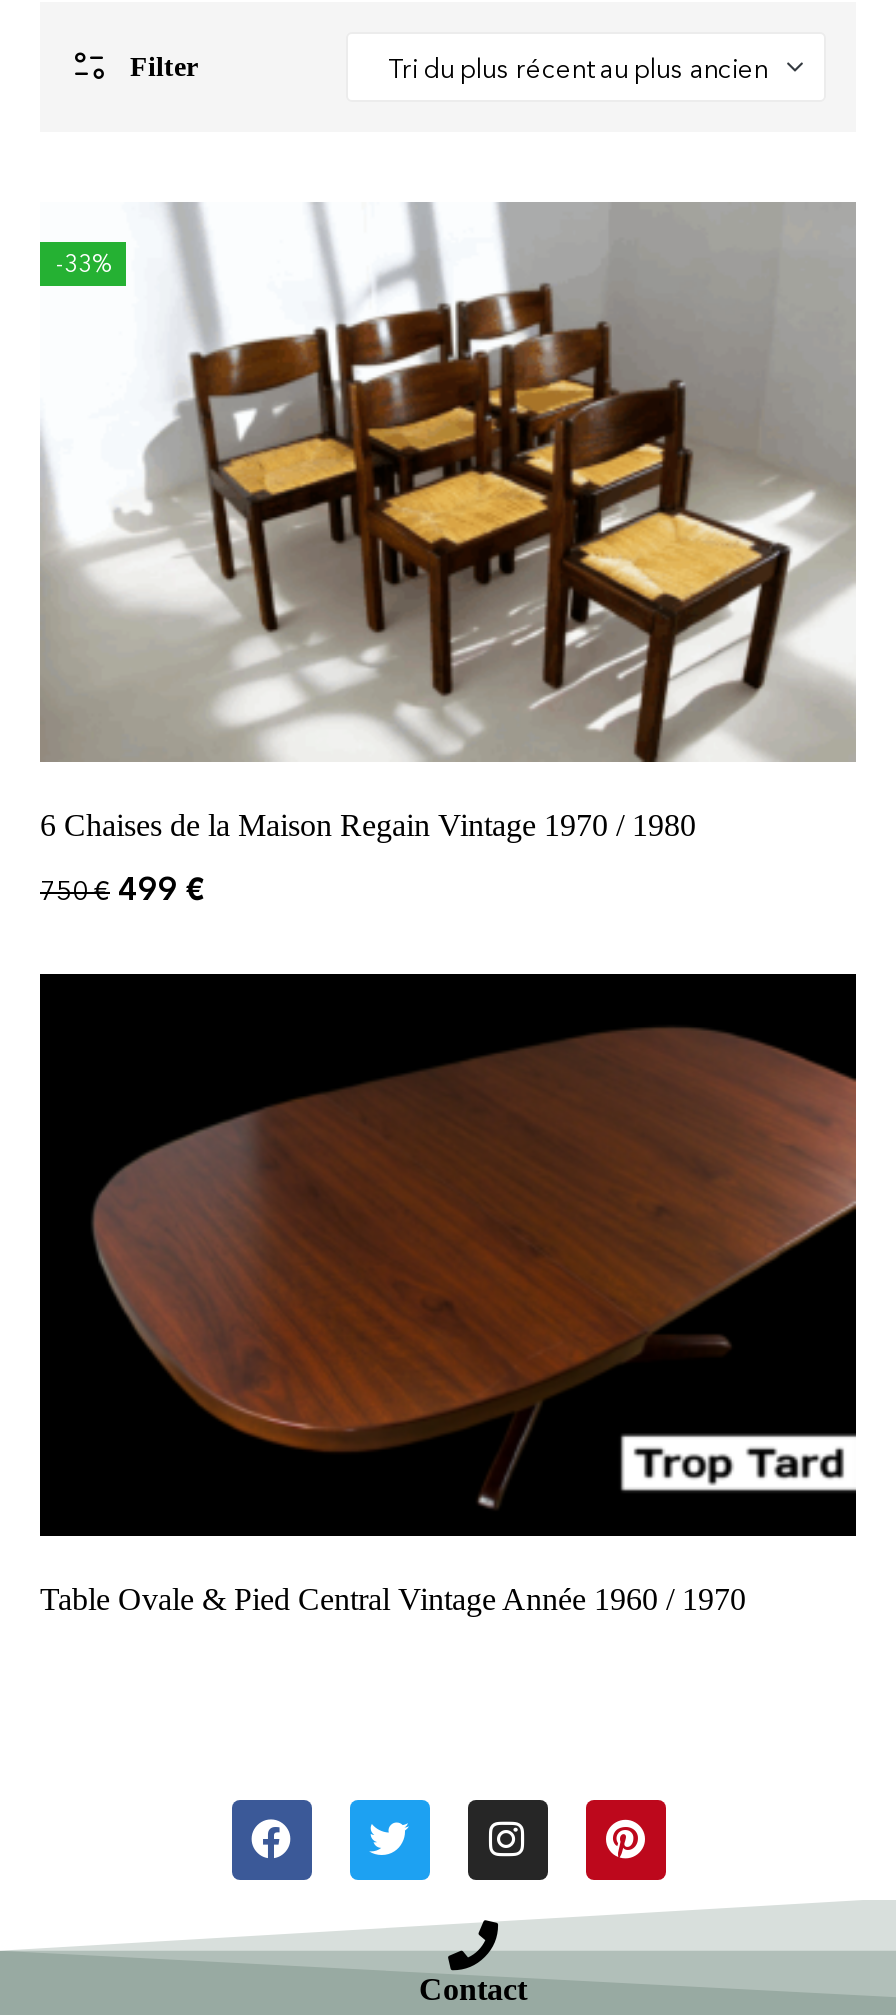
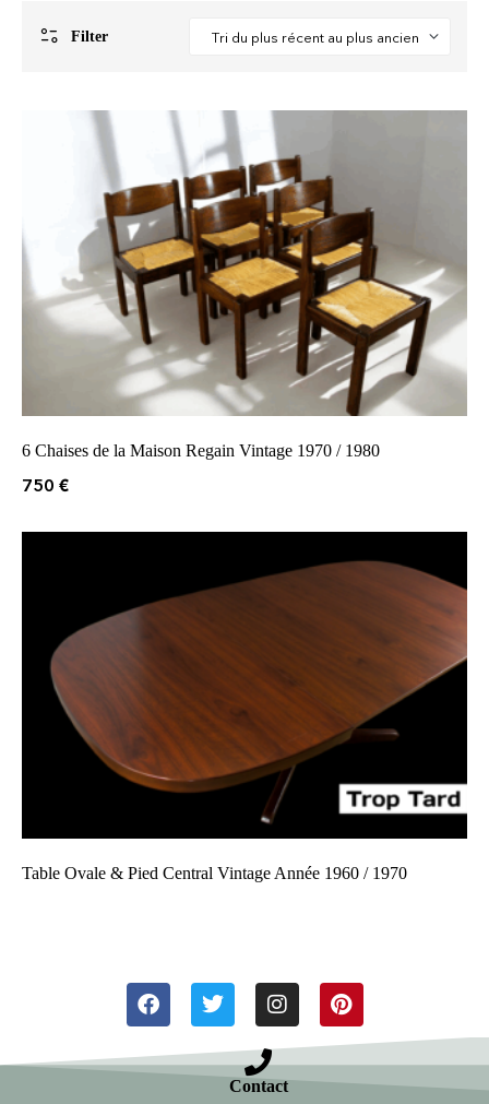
- -33%

- 750€ 499 €
+ 750 €
